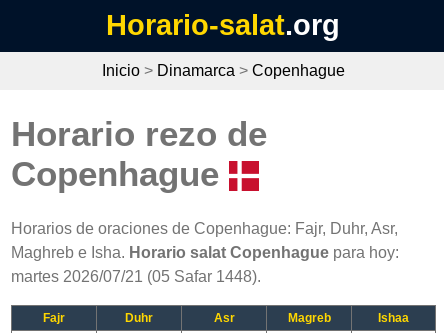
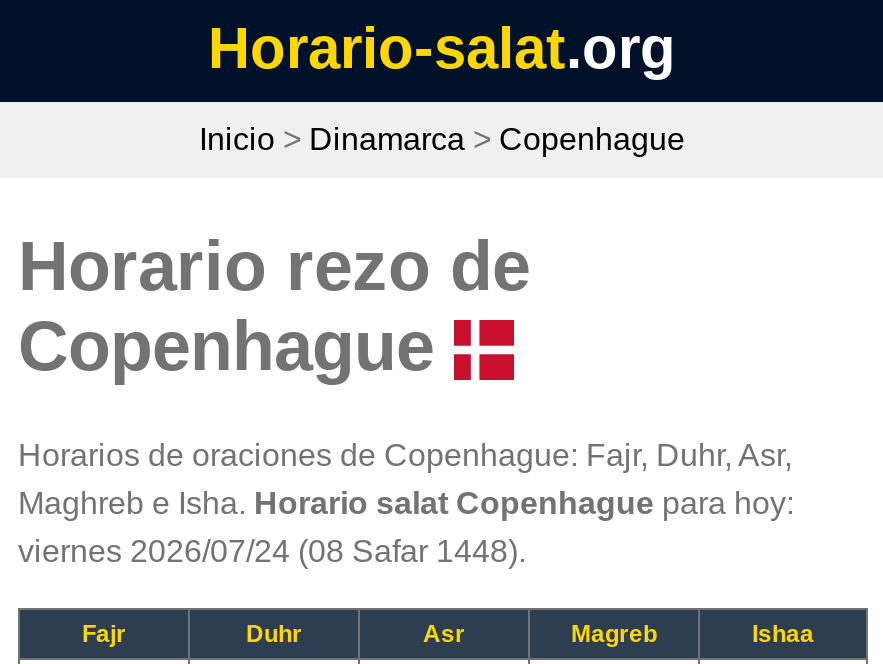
- martes 2026/07/21 (05 Safar 1448).
+ viernes 2026/07/24 (08 Safar 1448).
